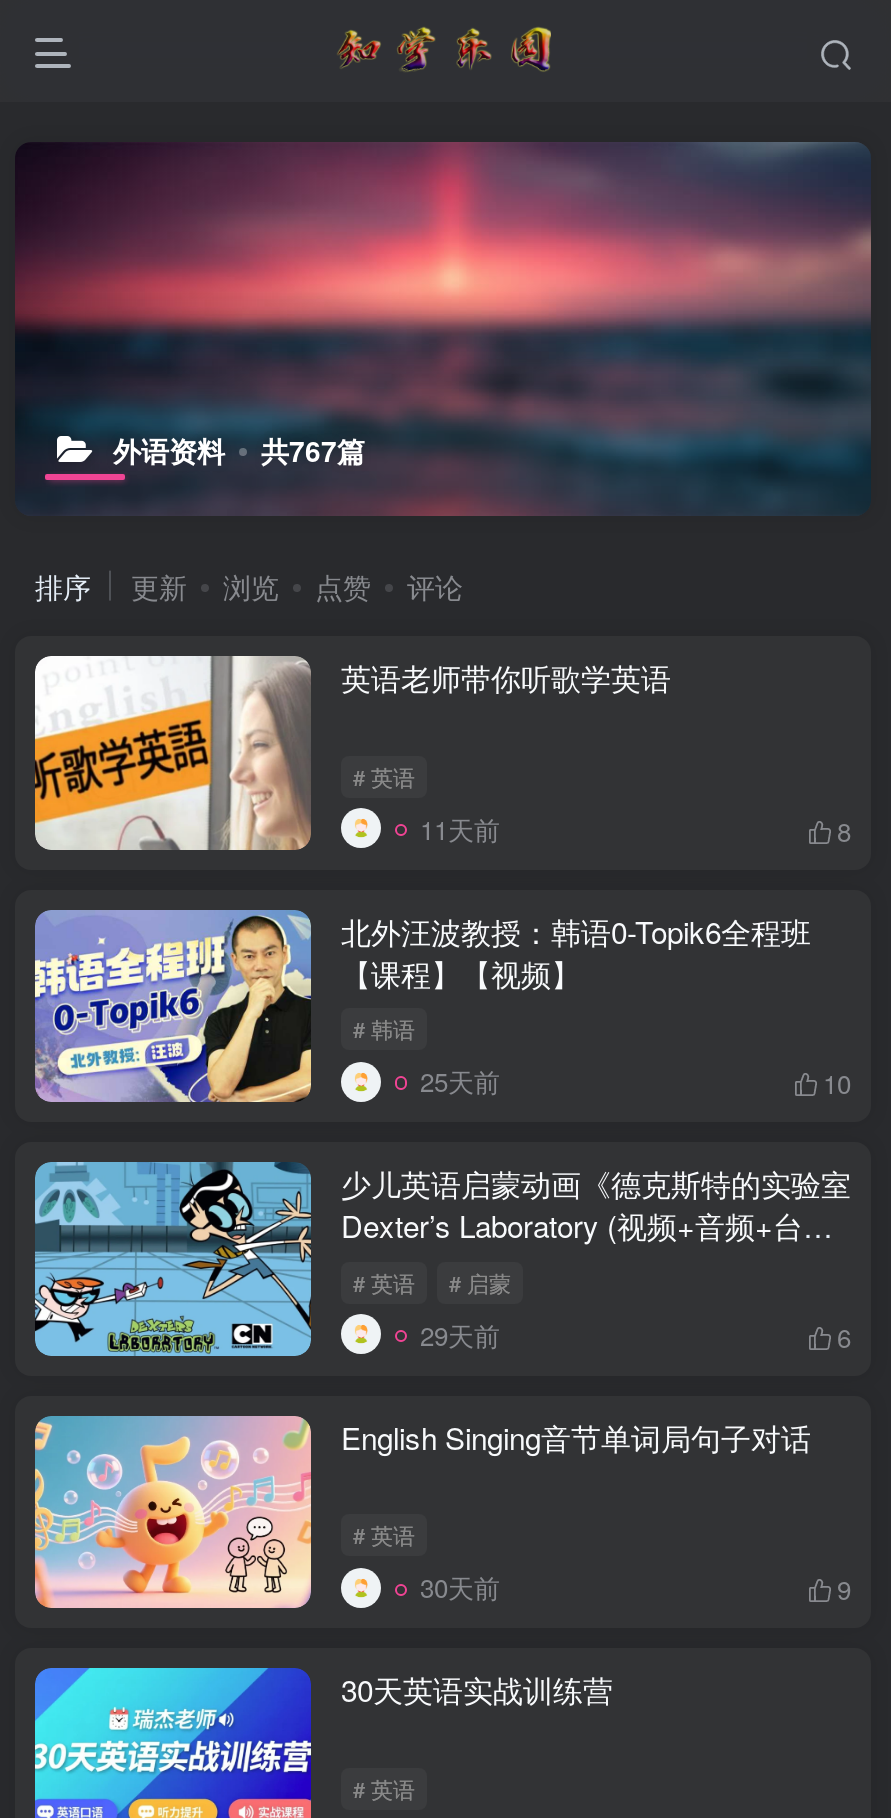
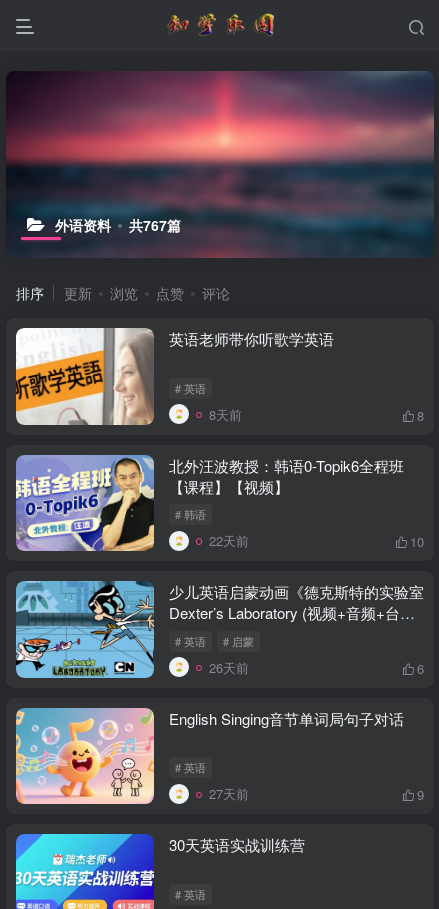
- 11天前
+ 8天前

- 25天前
+ 22天前

- 29天前
+ 26天前

- 30天前
+ 27天前
